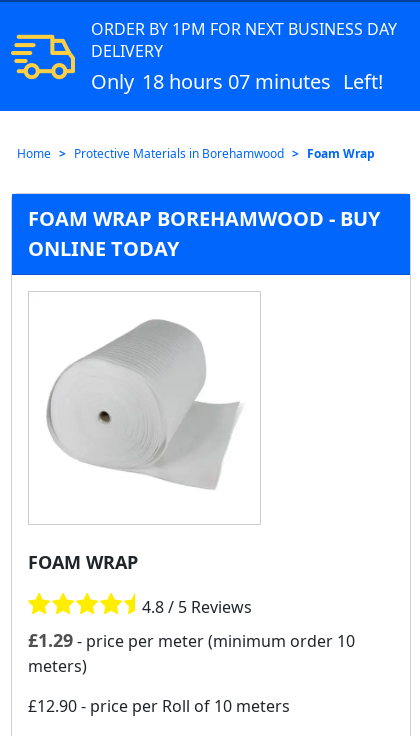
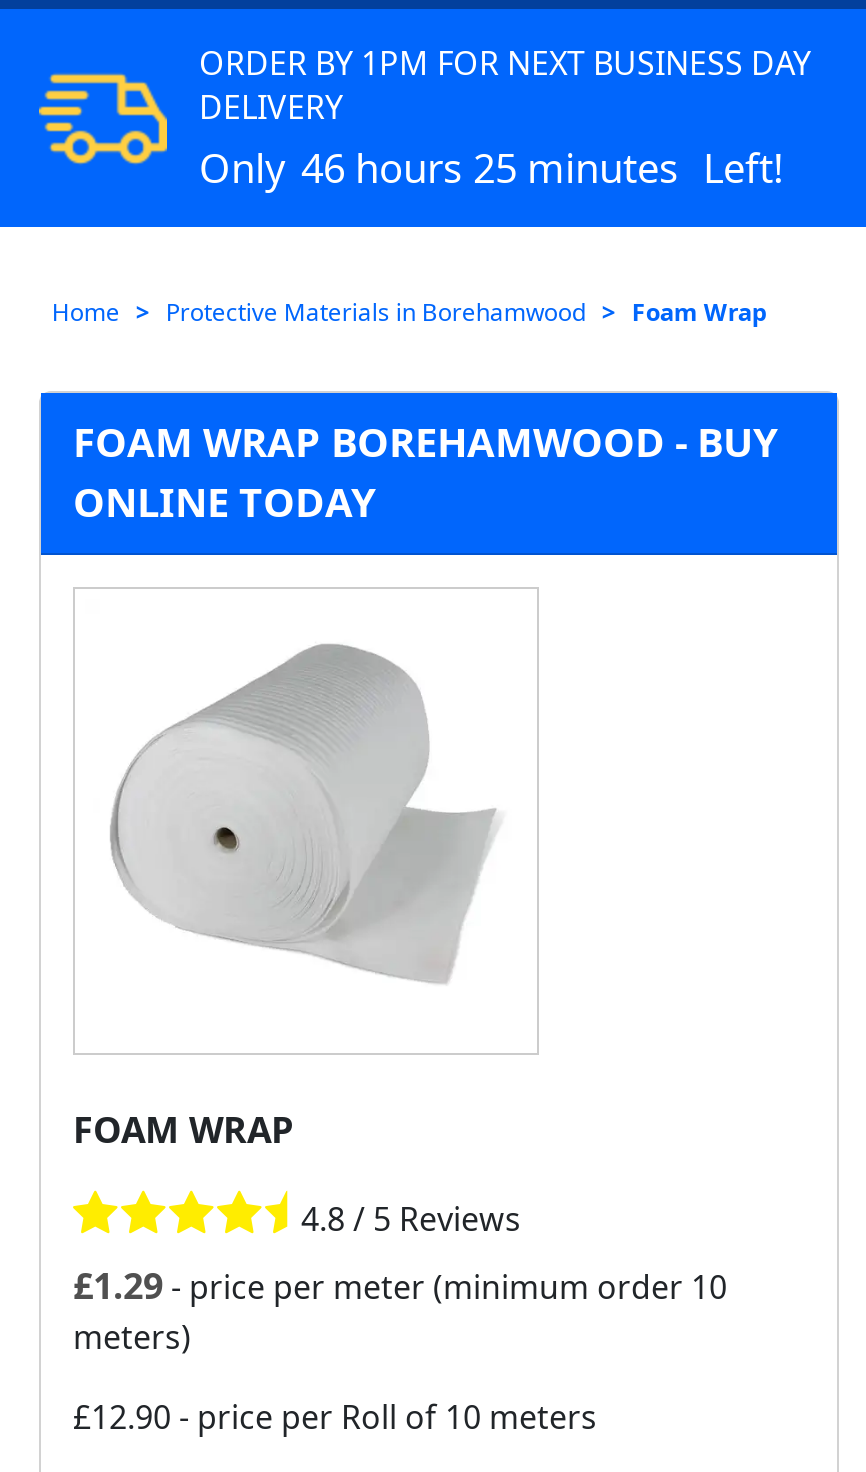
- Only 18 hours 07 minutes Left!
+ Only 46 hours 25 minutes Left!
